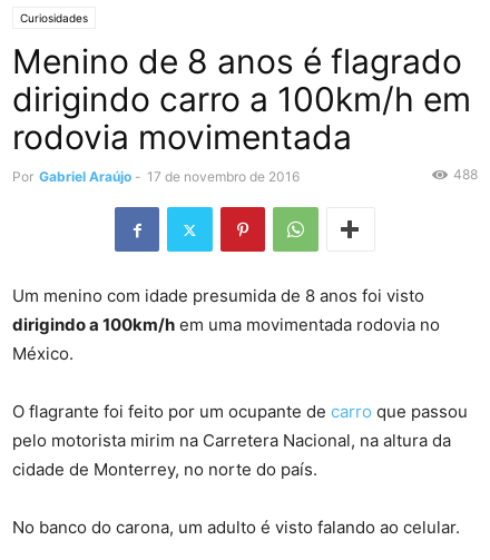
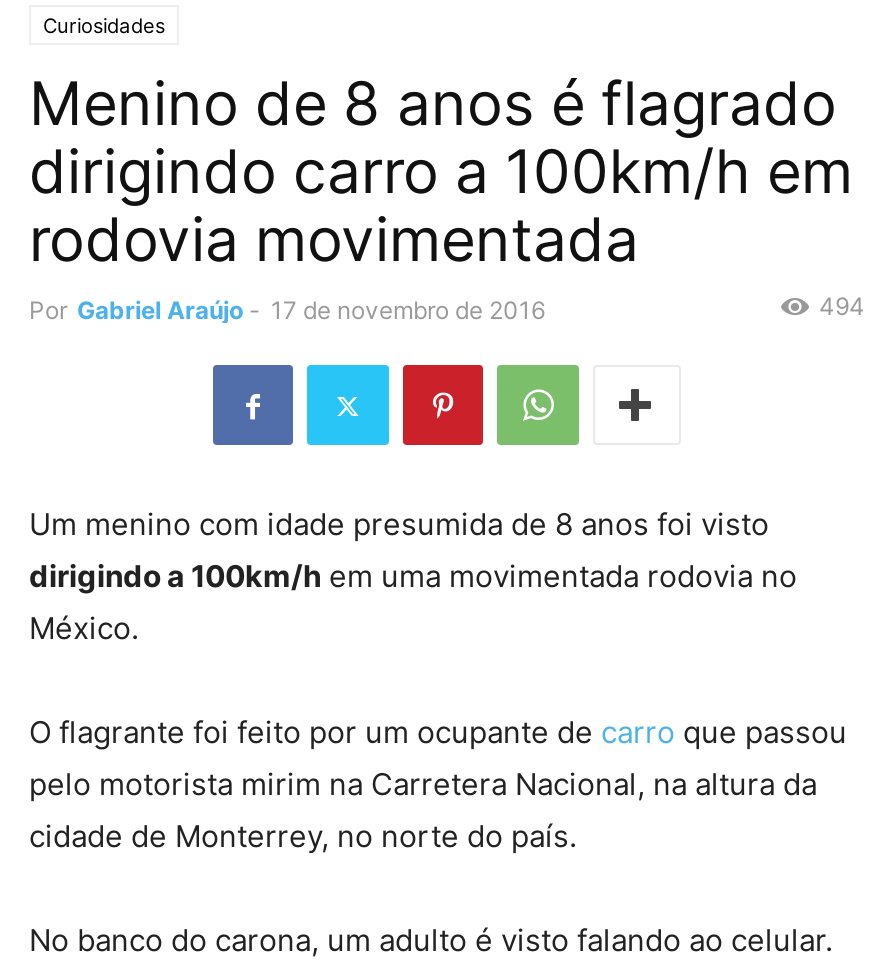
- 488
+ 494
